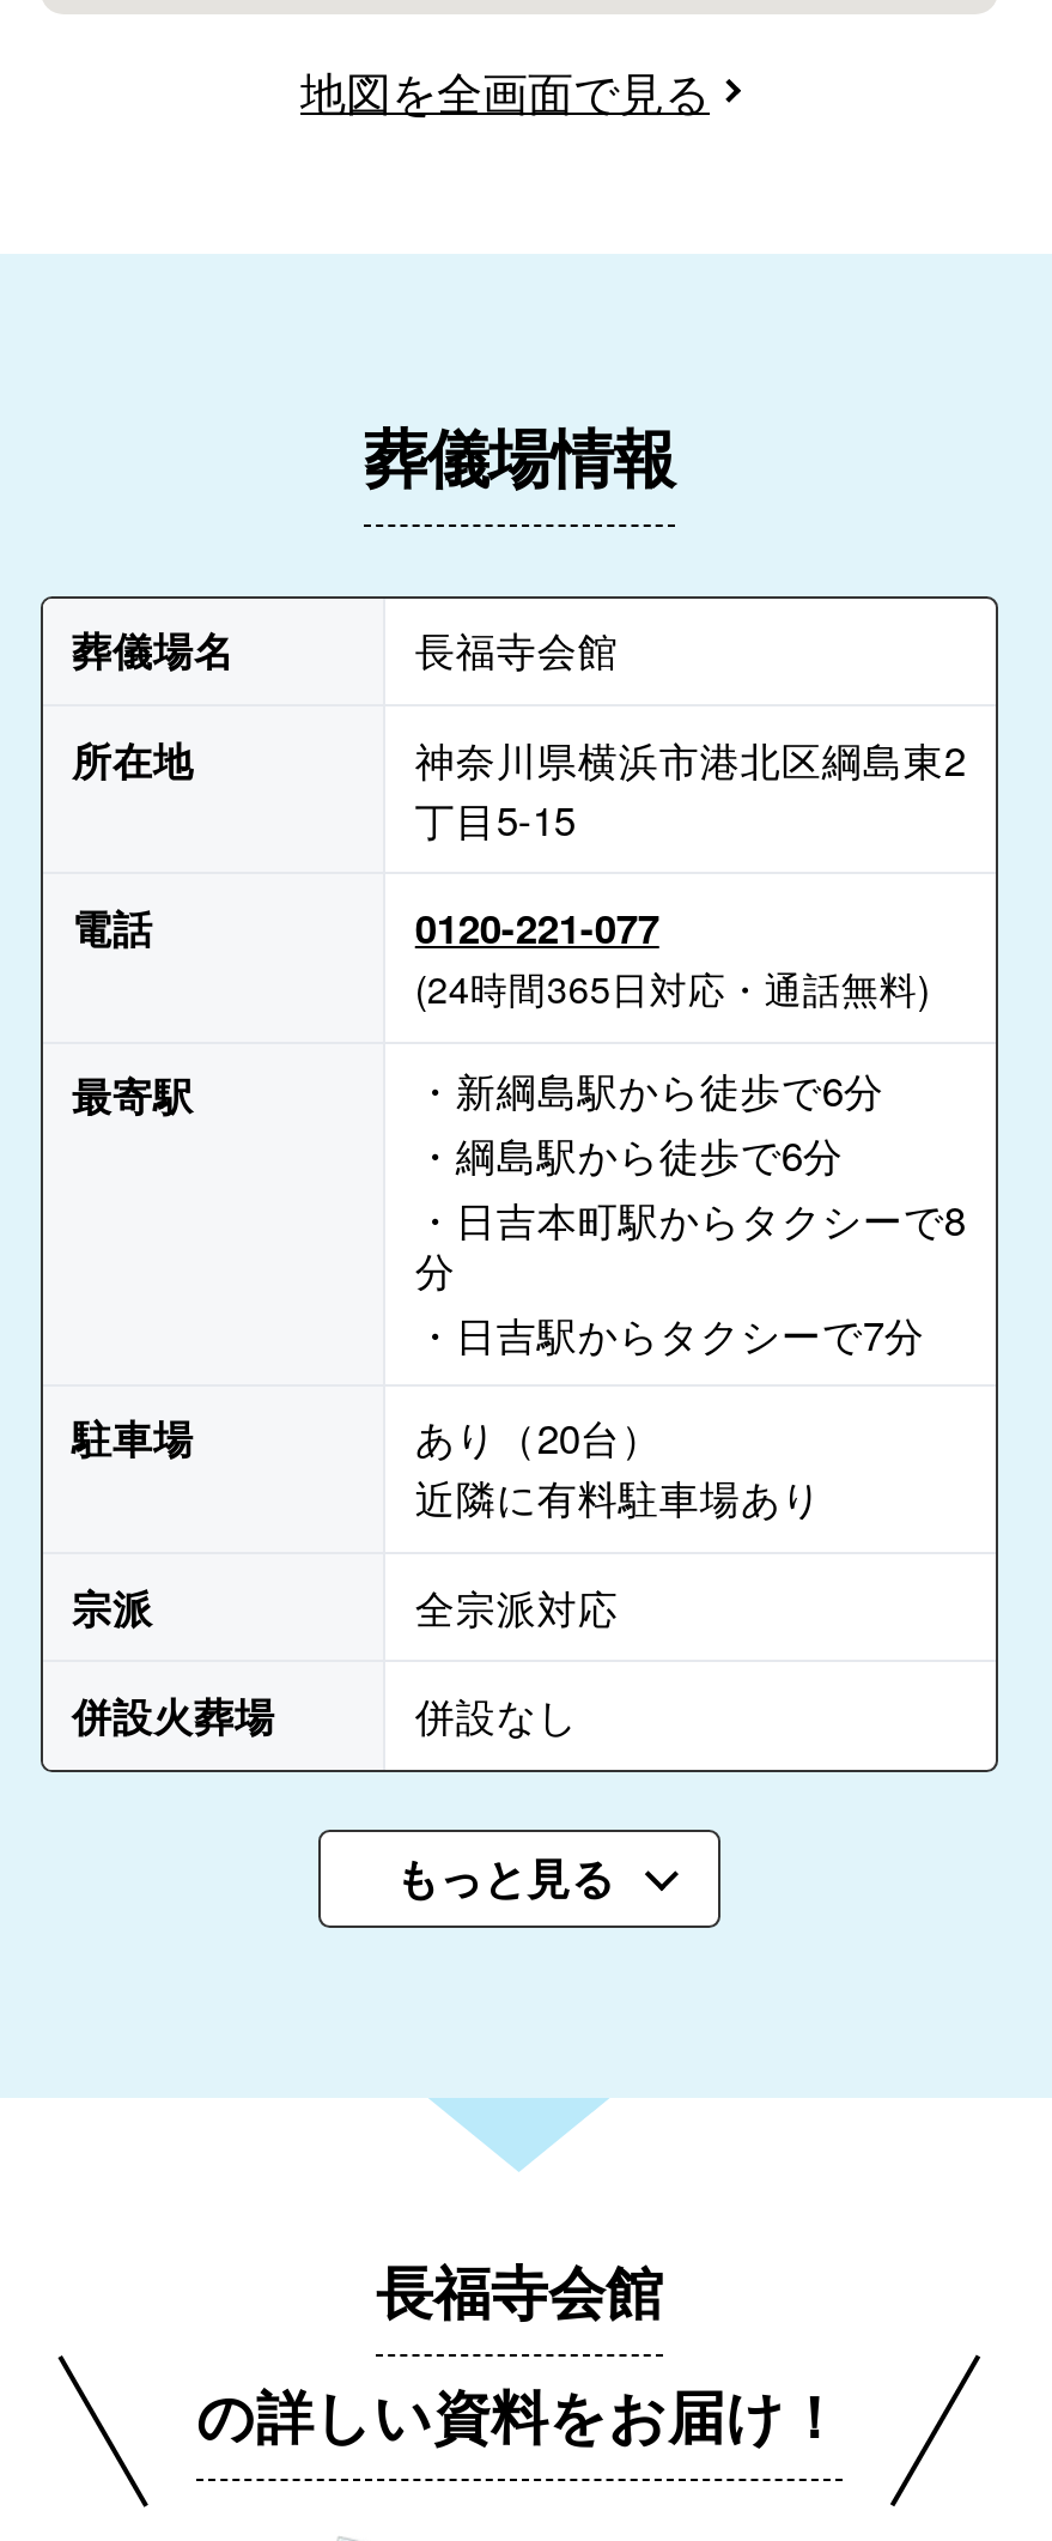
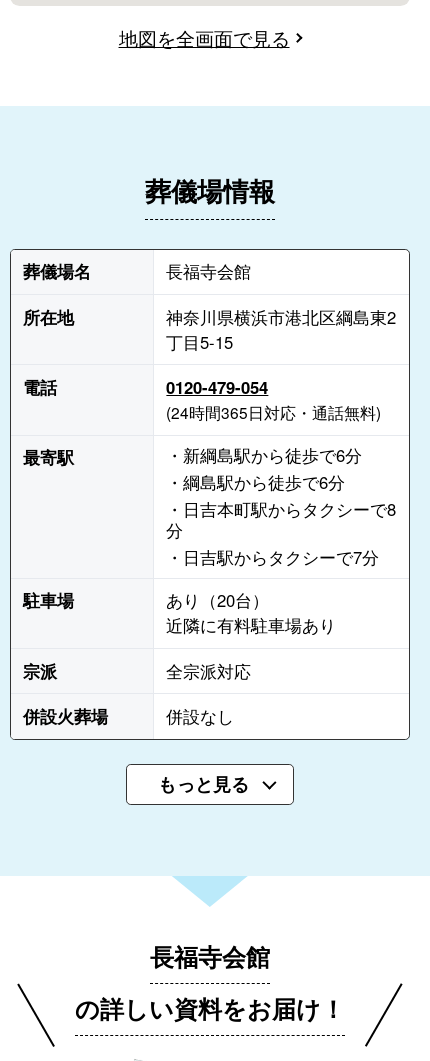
- 0120-221-077
+ 0120-479-054
